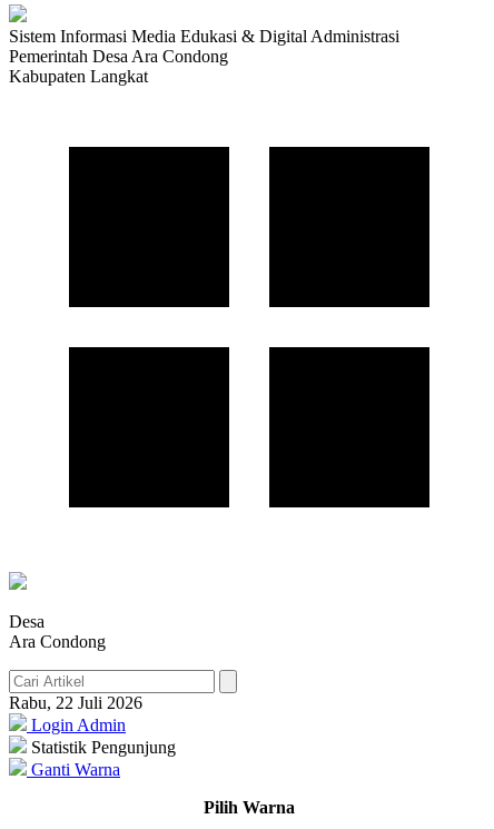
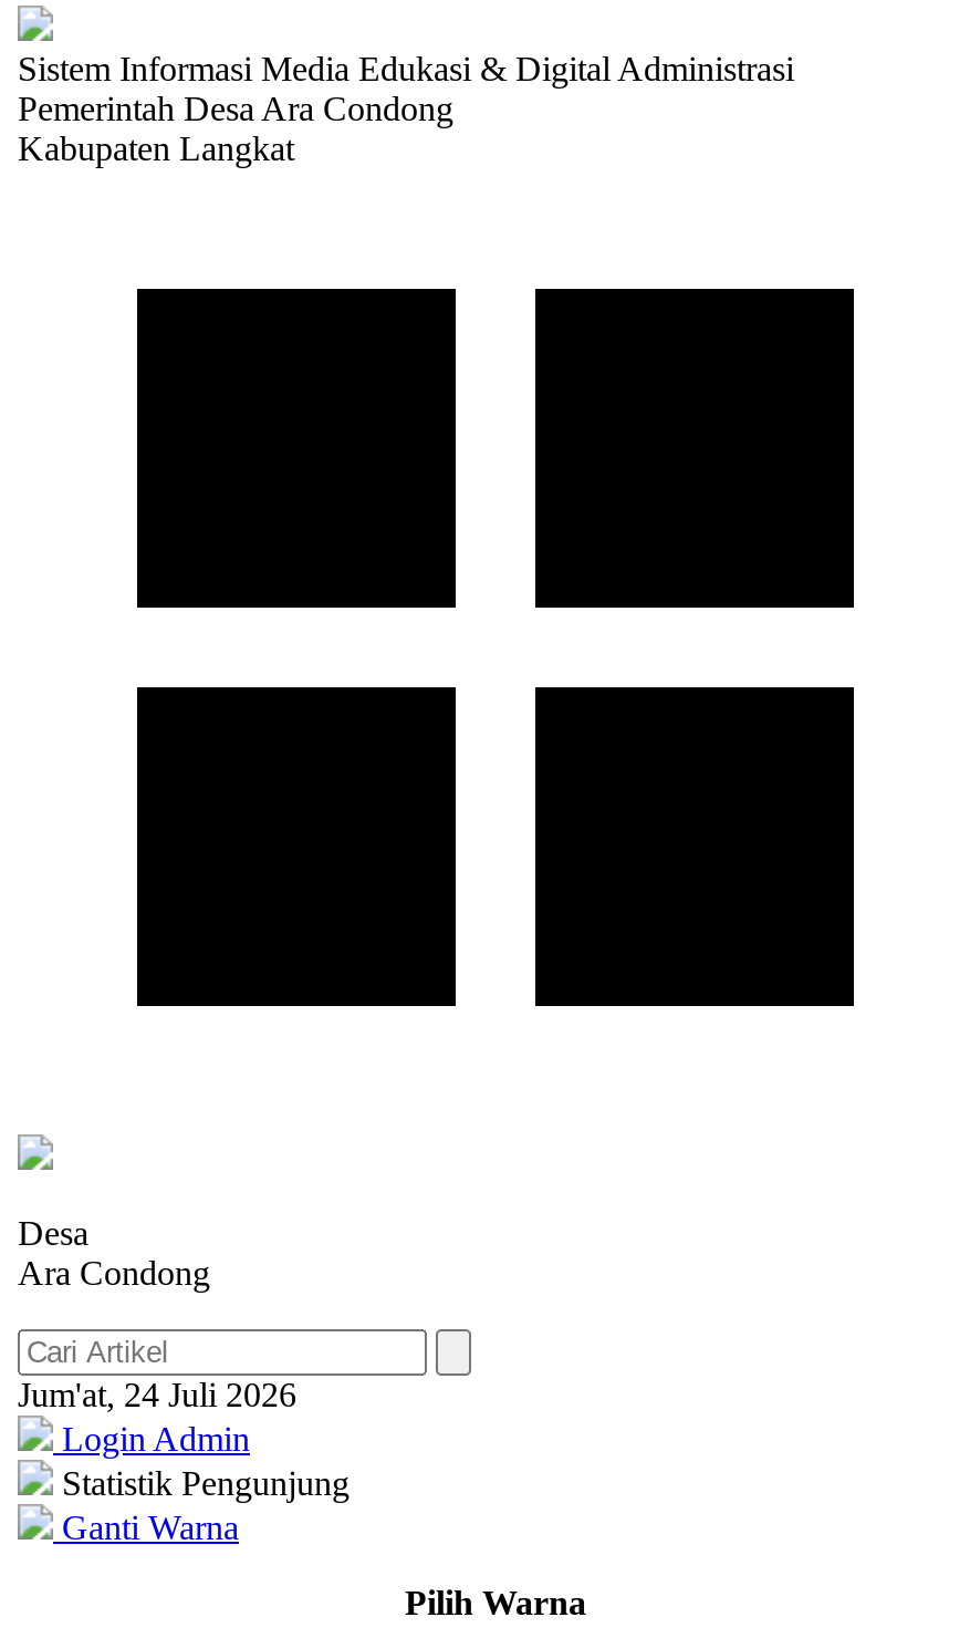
- Rabu, 22 Juli 2026
+ Jum'at, 24 Juli 2026
